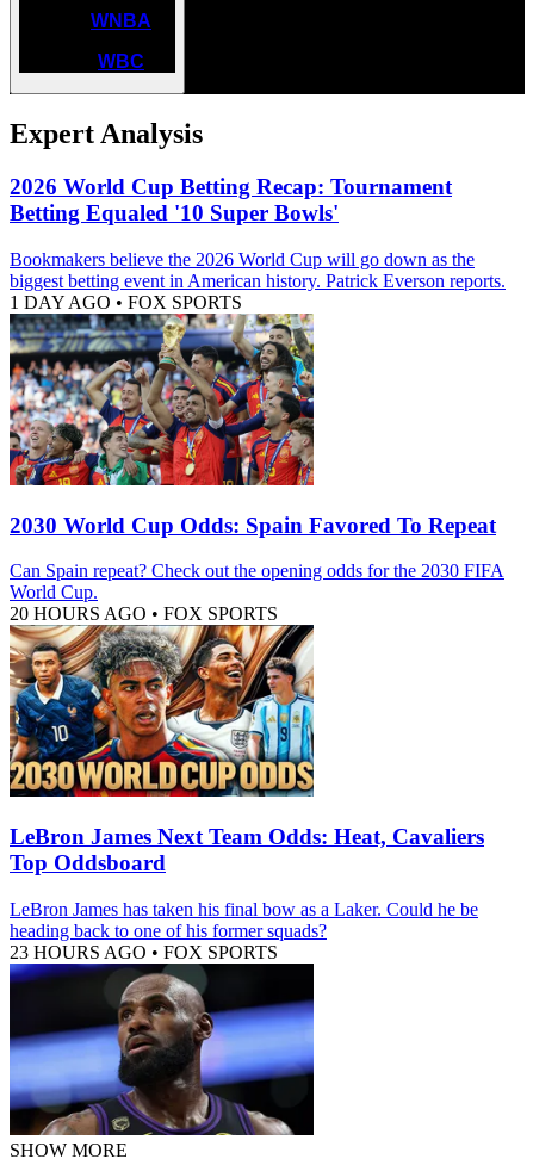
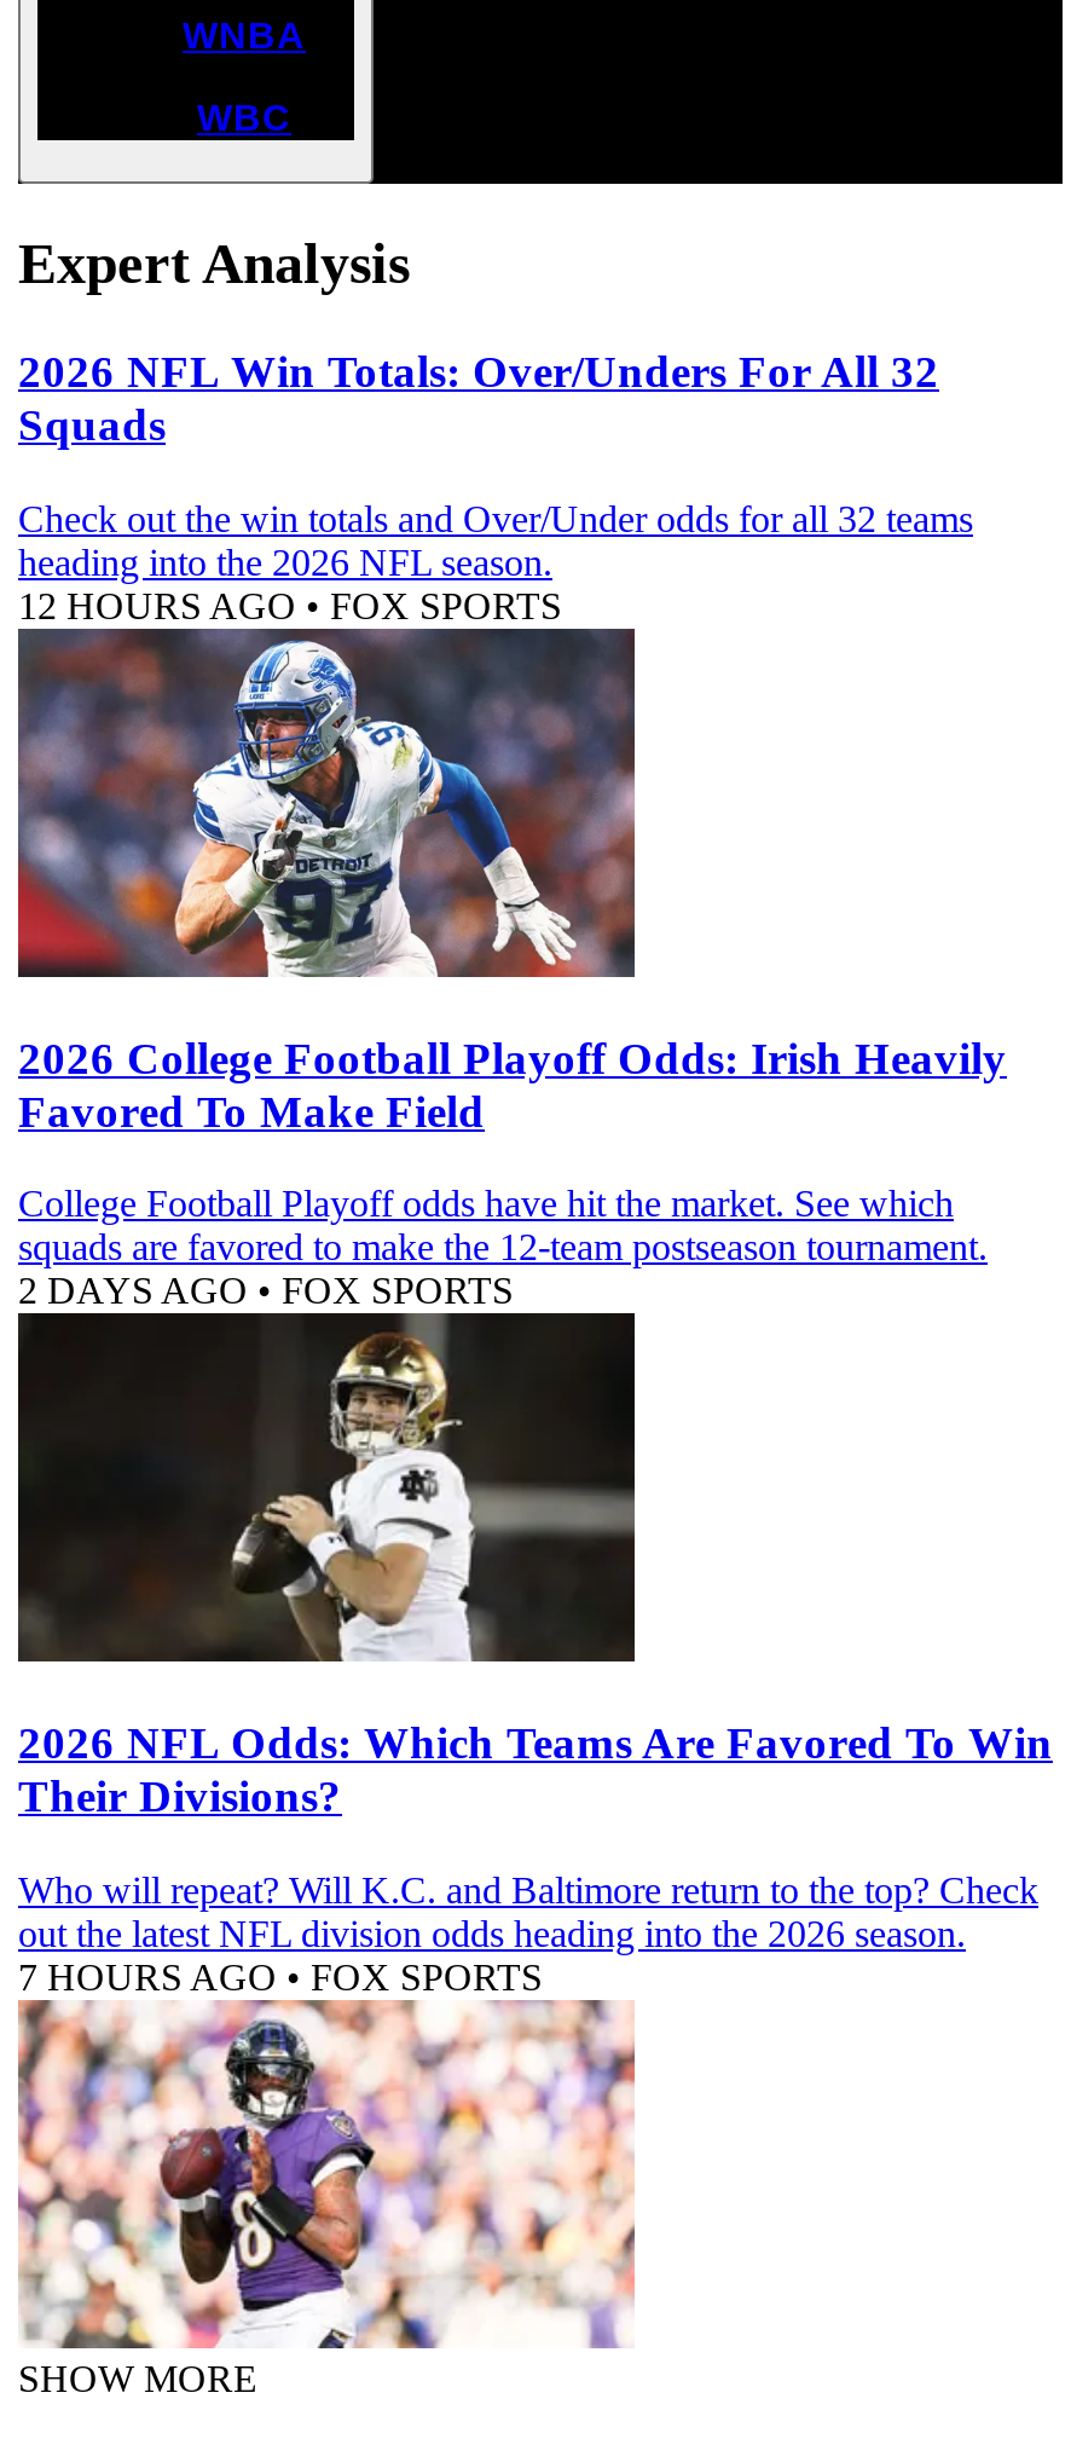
- 2026 World Cup Betting Recap: Tournament
- Betting Equaled '10 Super Bowls'
+ 2026 NFL Win Totals: Over/Unders For All 32
+ Squads

- Bookmakers believe the 2026 World Cup will go down as the
- biggest betting event in American history. Patrick Everson reports.
- 1 DAY AGO • FOX SPORTS
+ Check out the win totals and Over/Under odds for all 32 teams
+ heading into the 2026 NFL season.
+ 12 HOURS AGO • FOX SPORTS

- [image]
- 2030 World Cup Odds: Spain Favored To Repeat
+ [image]
+ 2026 College Football Playoff Odds: Irish Heavily
+ Favored To Make Field

- Can Spain repeat? Check out the opening odds for the 2030 FIFA
- World Cup.
- 20 HOURS AGO • FOX SPORTS
+ College Football Playoff odds have hit the market. See which
+ squads are favored to make the 12-team postseason tournament.
+ 2 DAYS AGO • FOX SPORTS

- [image]
- LeBron James Next Team Odds: Heat, Cavaliers
- Top Oddsboard
+ [image]
+ 2026 NFL Odds: Which Teams Are Favored To Win
+ Their Divisions?

- LeBron James has taken his final bow as a Laker. Could he be
- heading back to one of his former squads?
- 23 HOURS AGO • FOX SPORTS
+ Who will repeat? Will K.C. and Baltimore return to the top? Check
+ out the latest NFL division odds heading into the 2026 season.
+ 7 HOURS AGO • FOX SPORTS

- [image]
+ [image]
